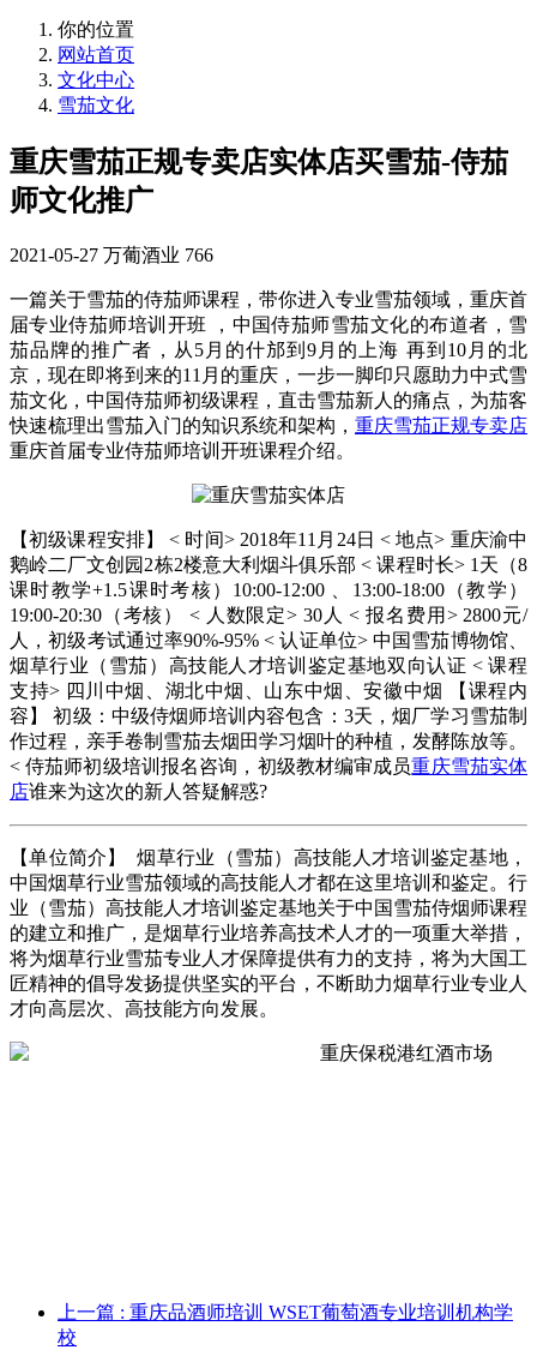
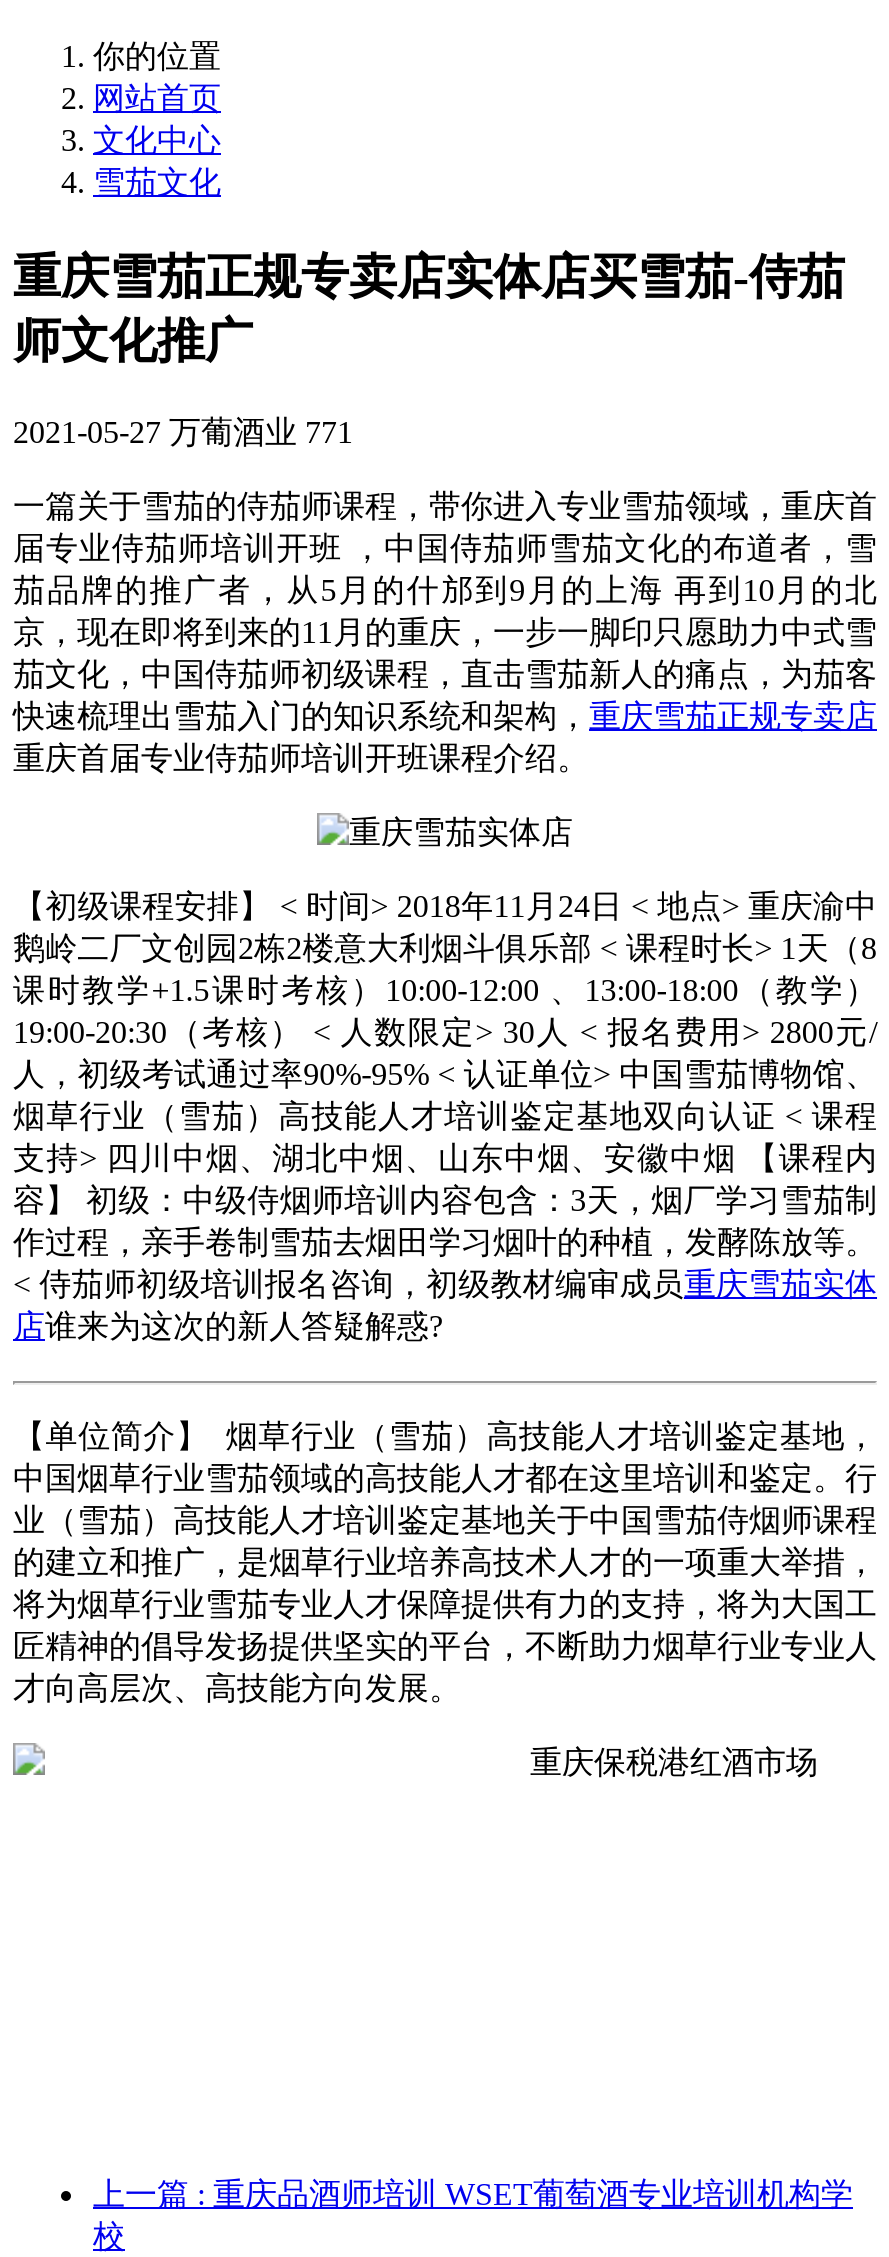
- 2021-05-27 万葡酒业 766
+ 2021-05-27 万葡酒业 771
